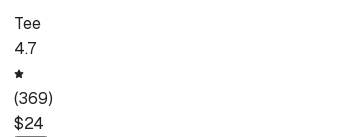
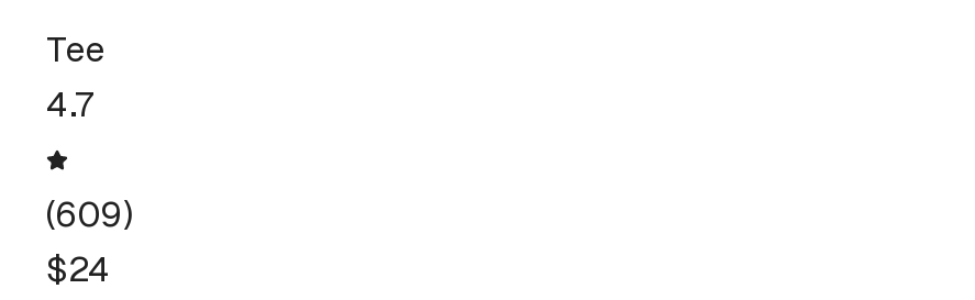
- (369)
+ (609)
